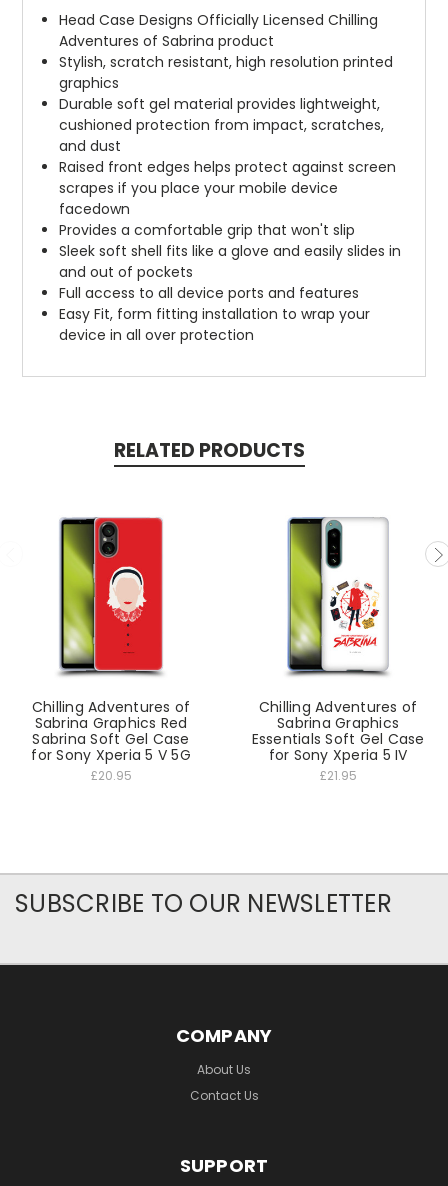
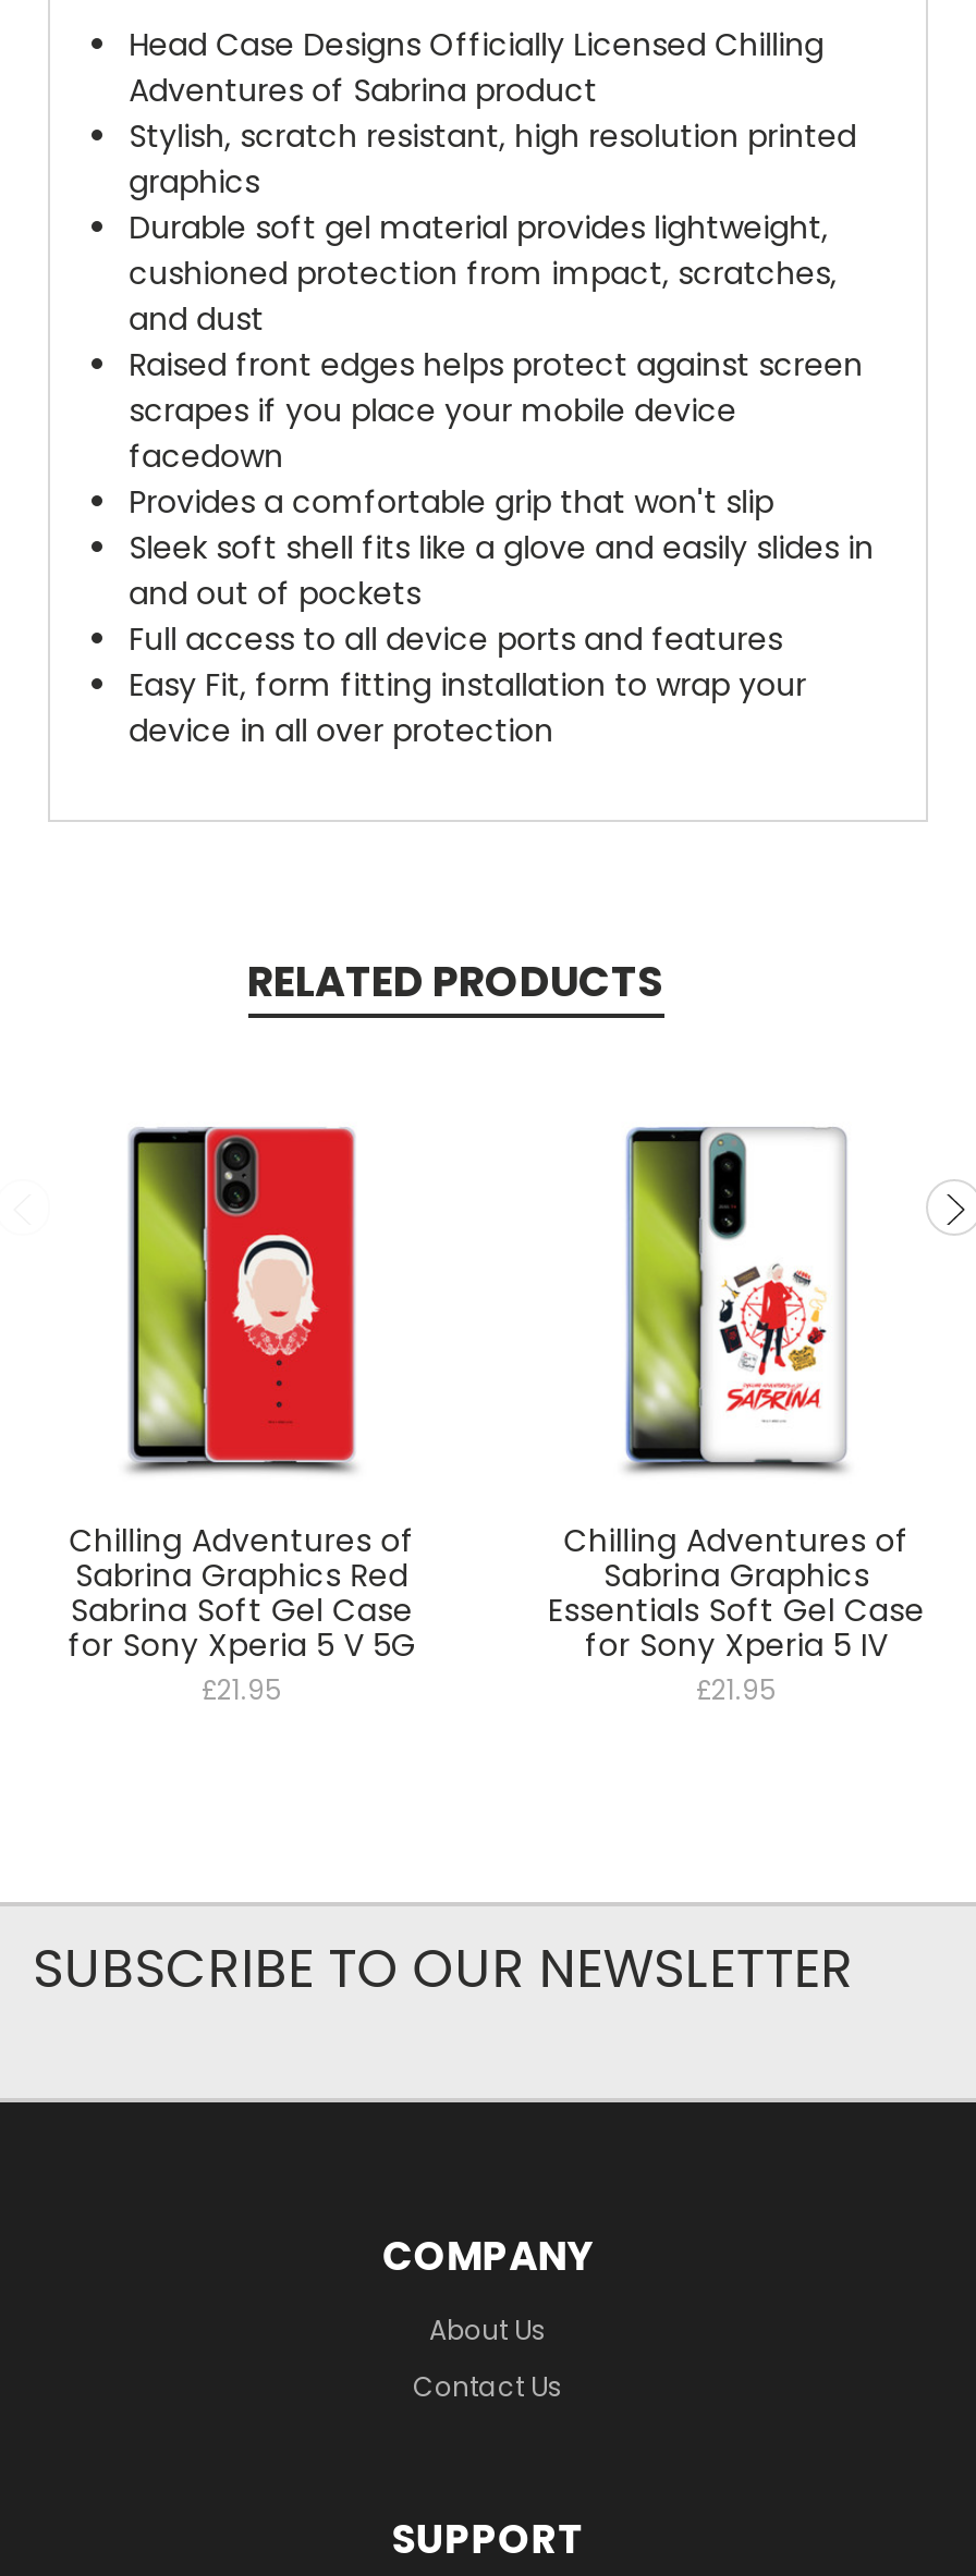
- £20.95
+ £21.95
